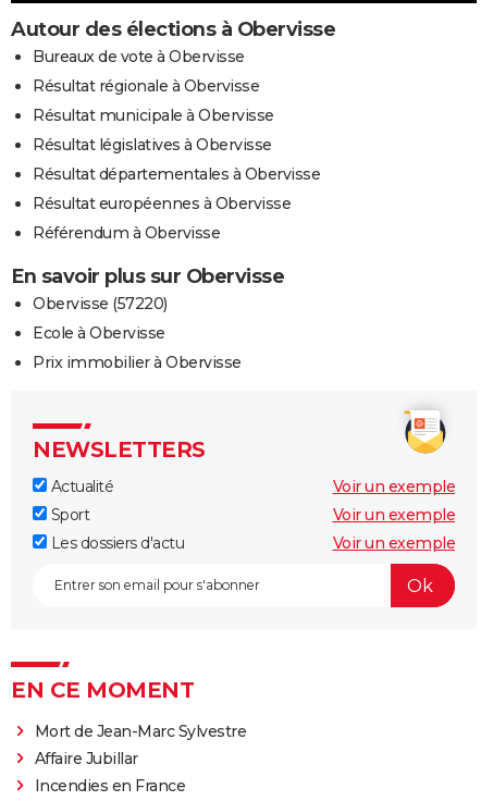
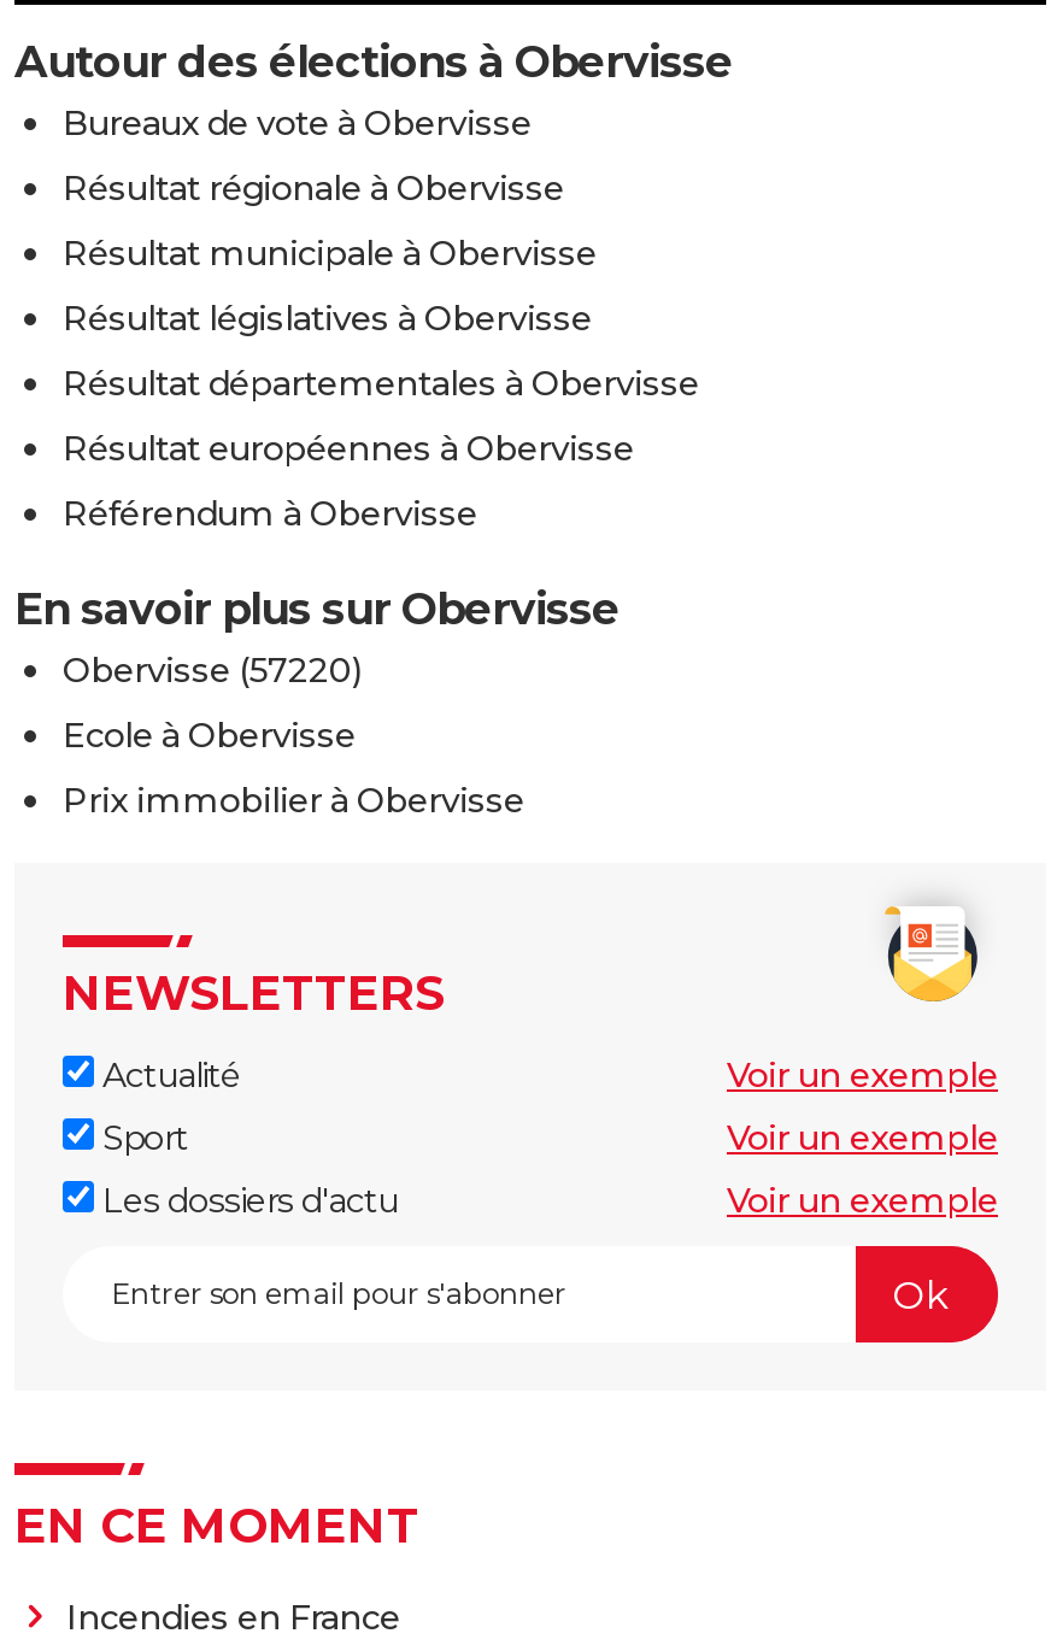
- Mort de Jean-Marc Sylvestre
- Affaire Jubillar
